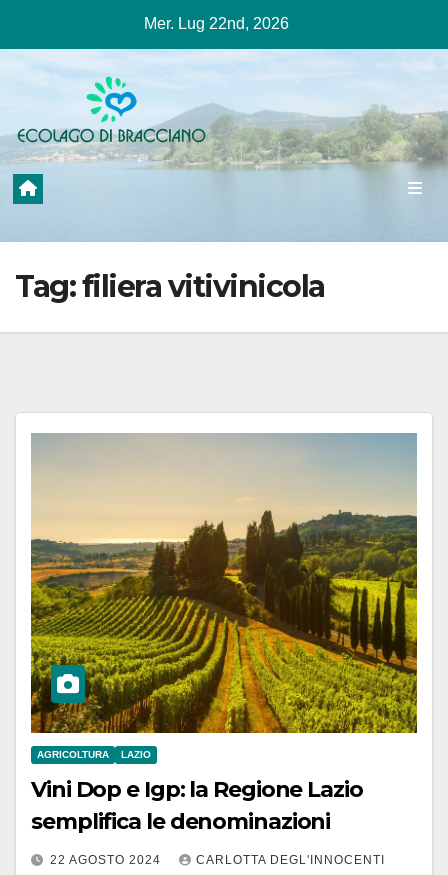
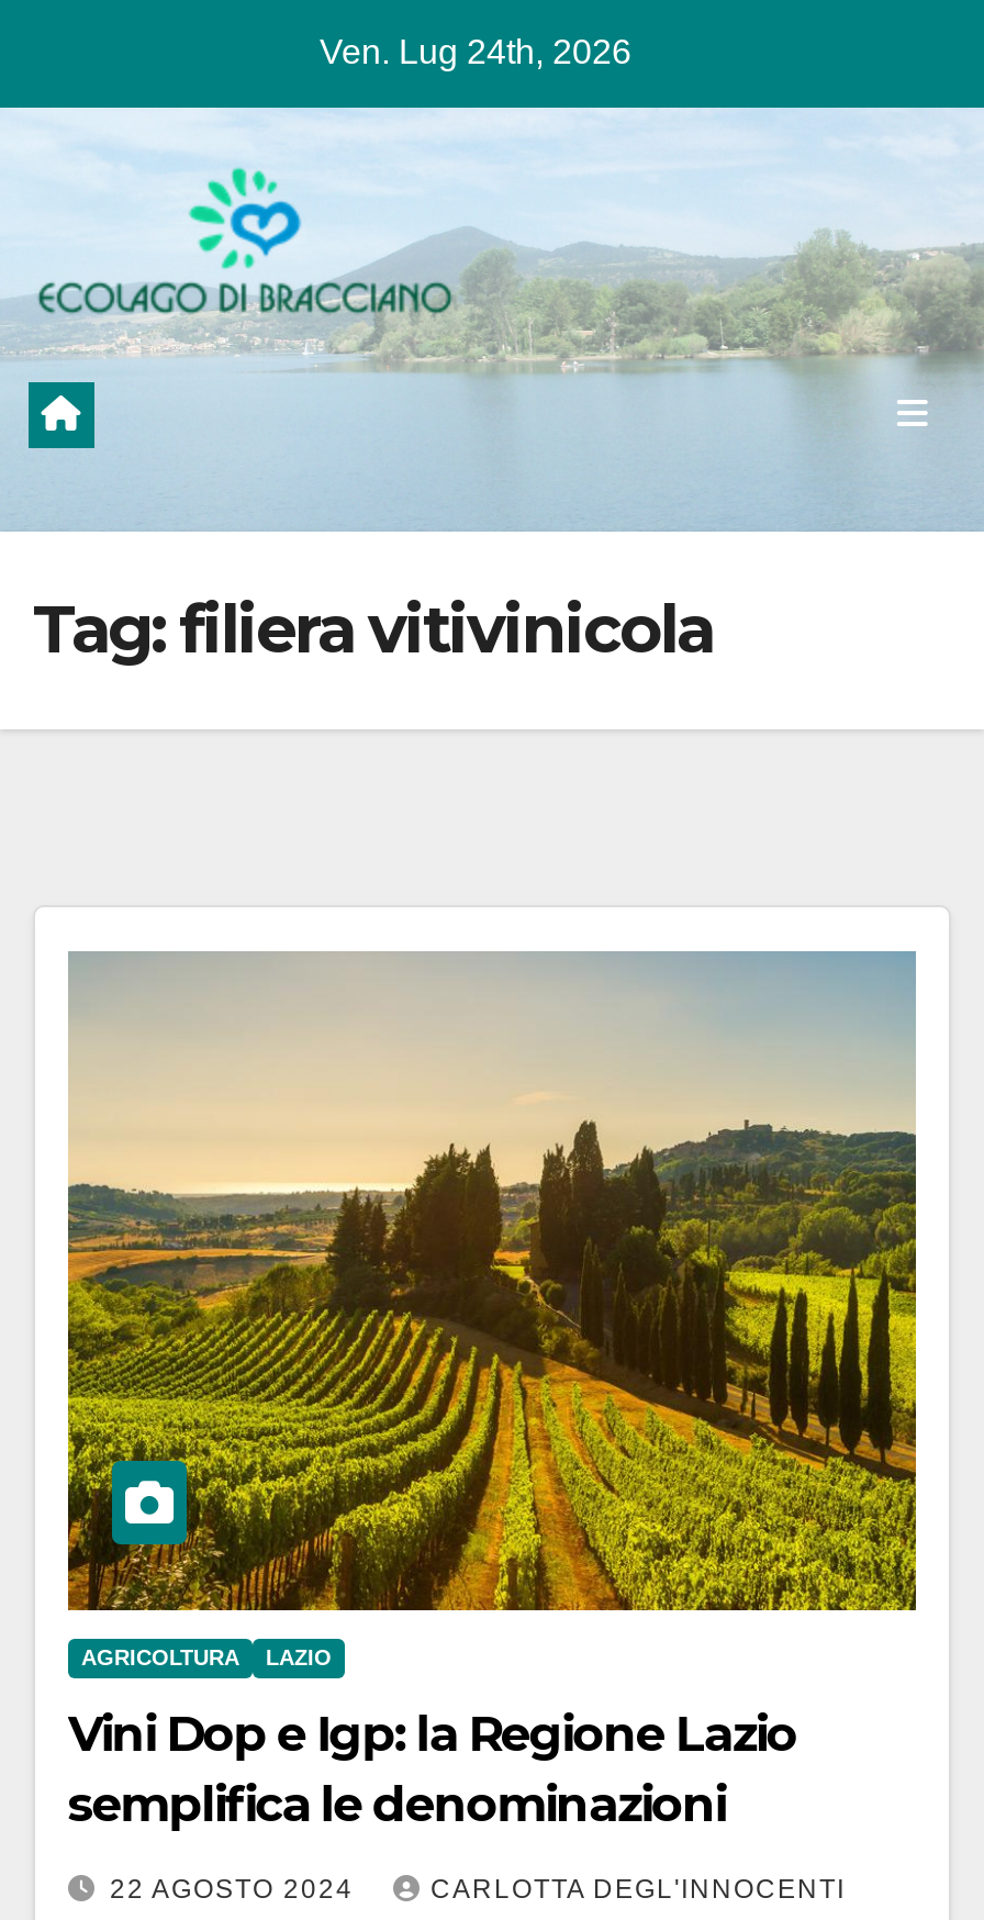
- Mer. Lug 22nd, 2026
+ Ven. Lug 24th, 2026
